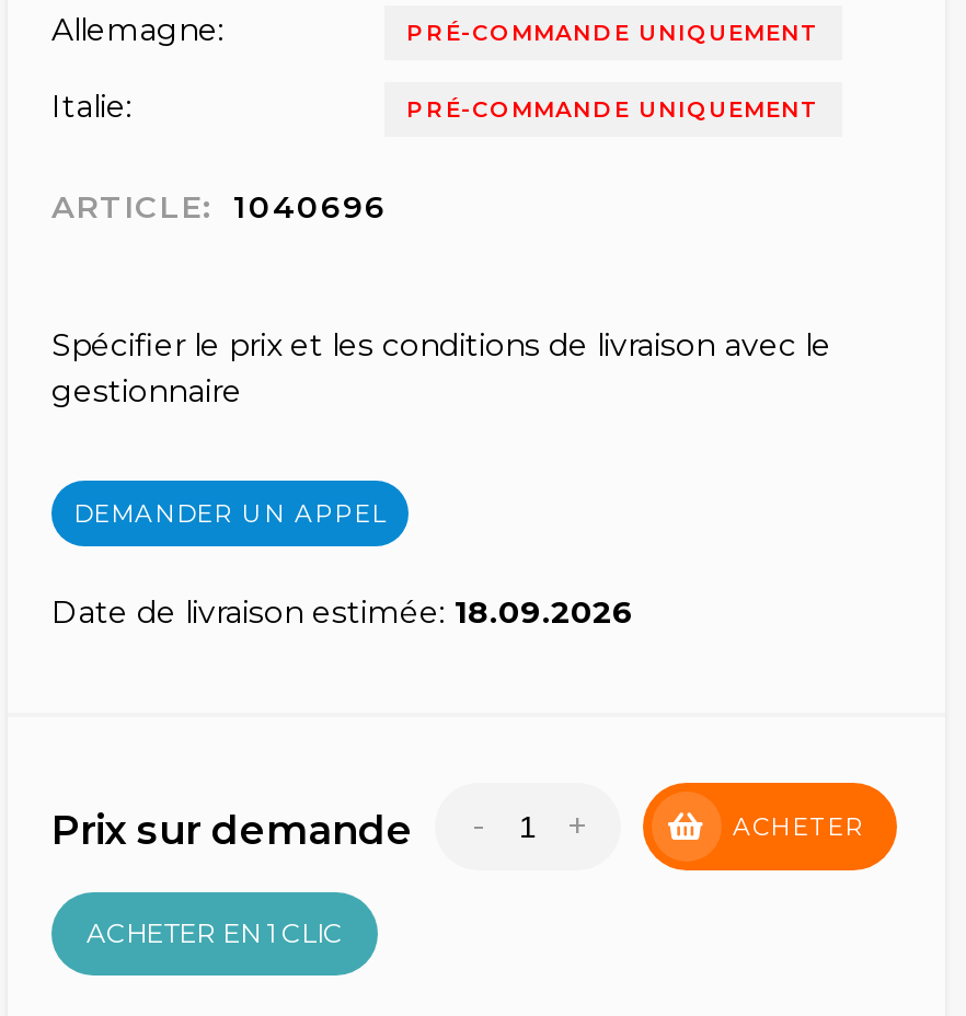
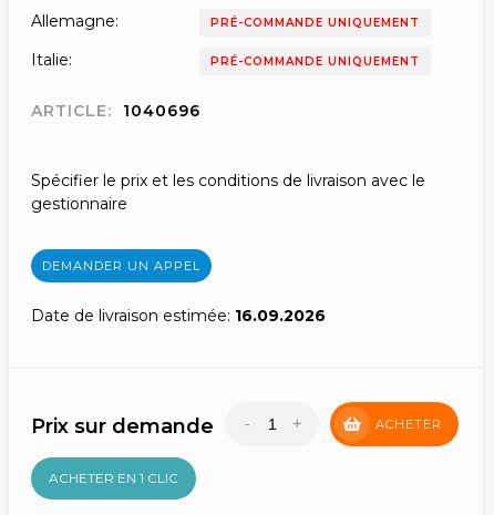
- Date de livraison estimée: 18.09.2026
+ Date de livraison estimée: 16.09.2026
